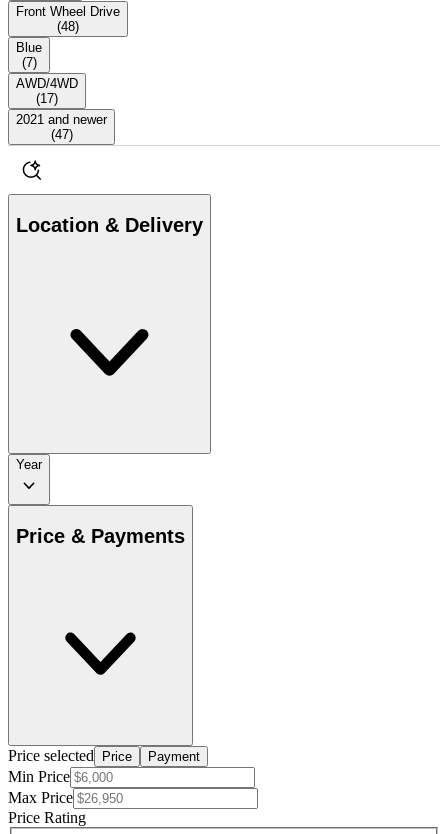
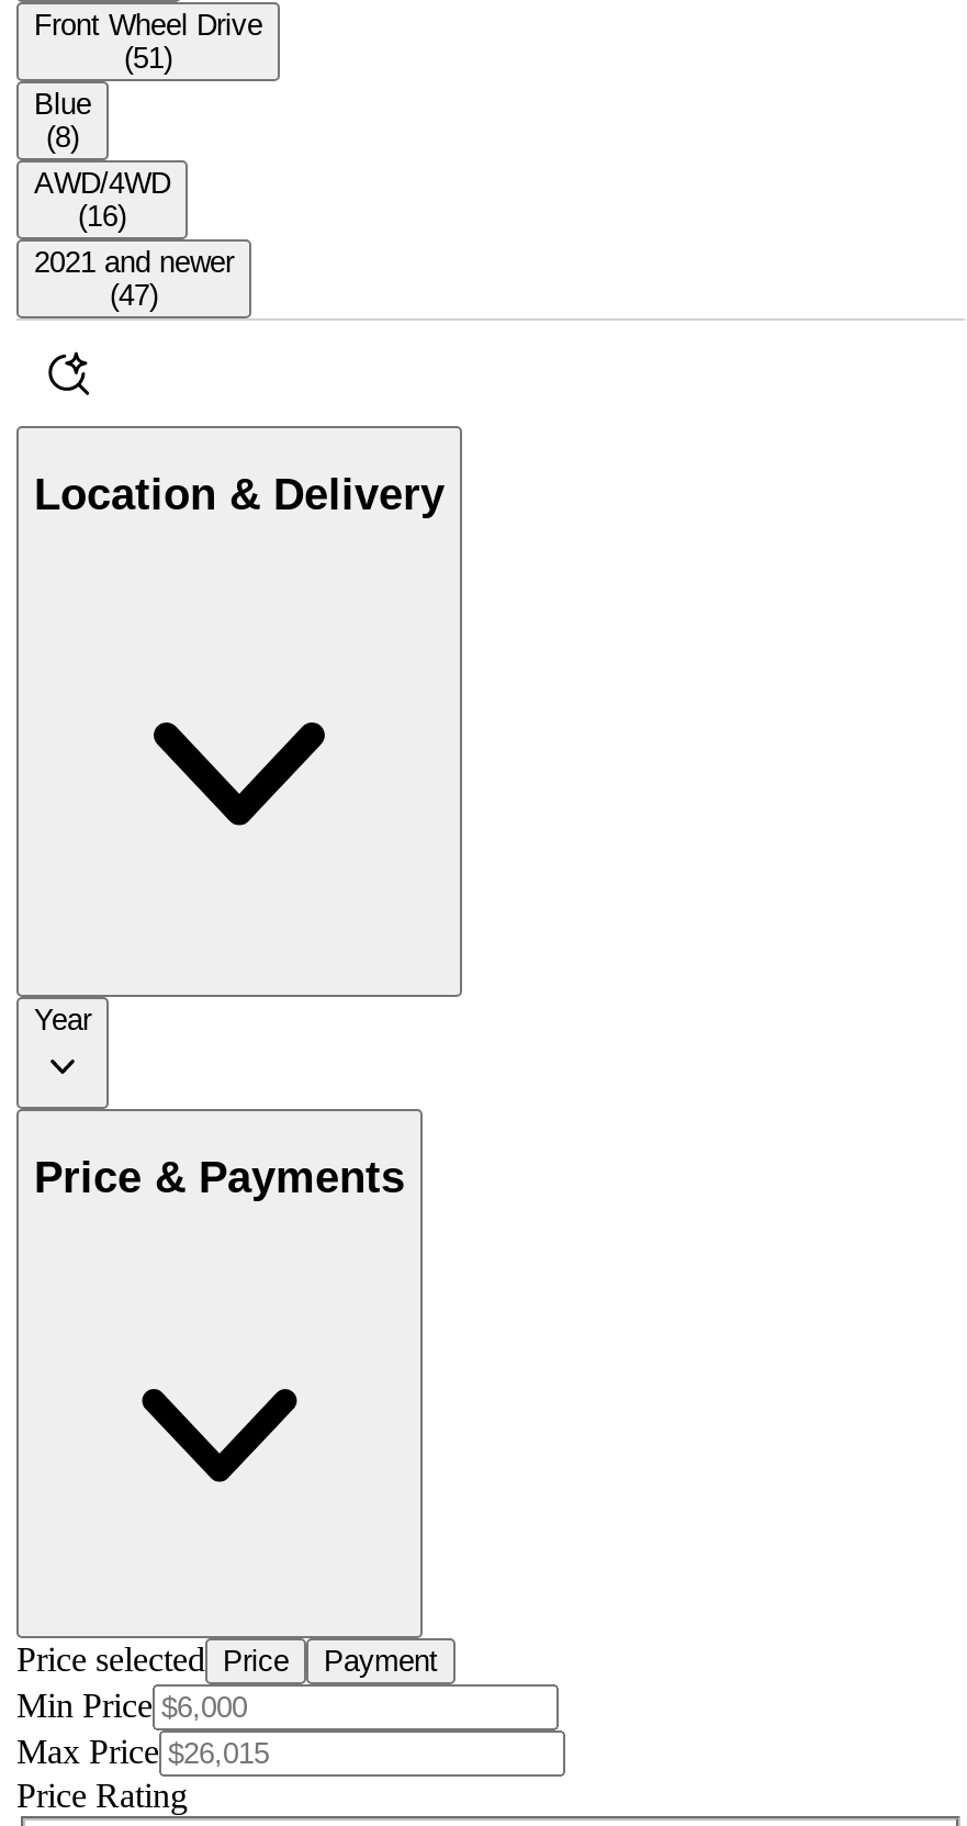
- (48)
+ (51)

- (7)
+ (8)

- (17)
+ (16)
